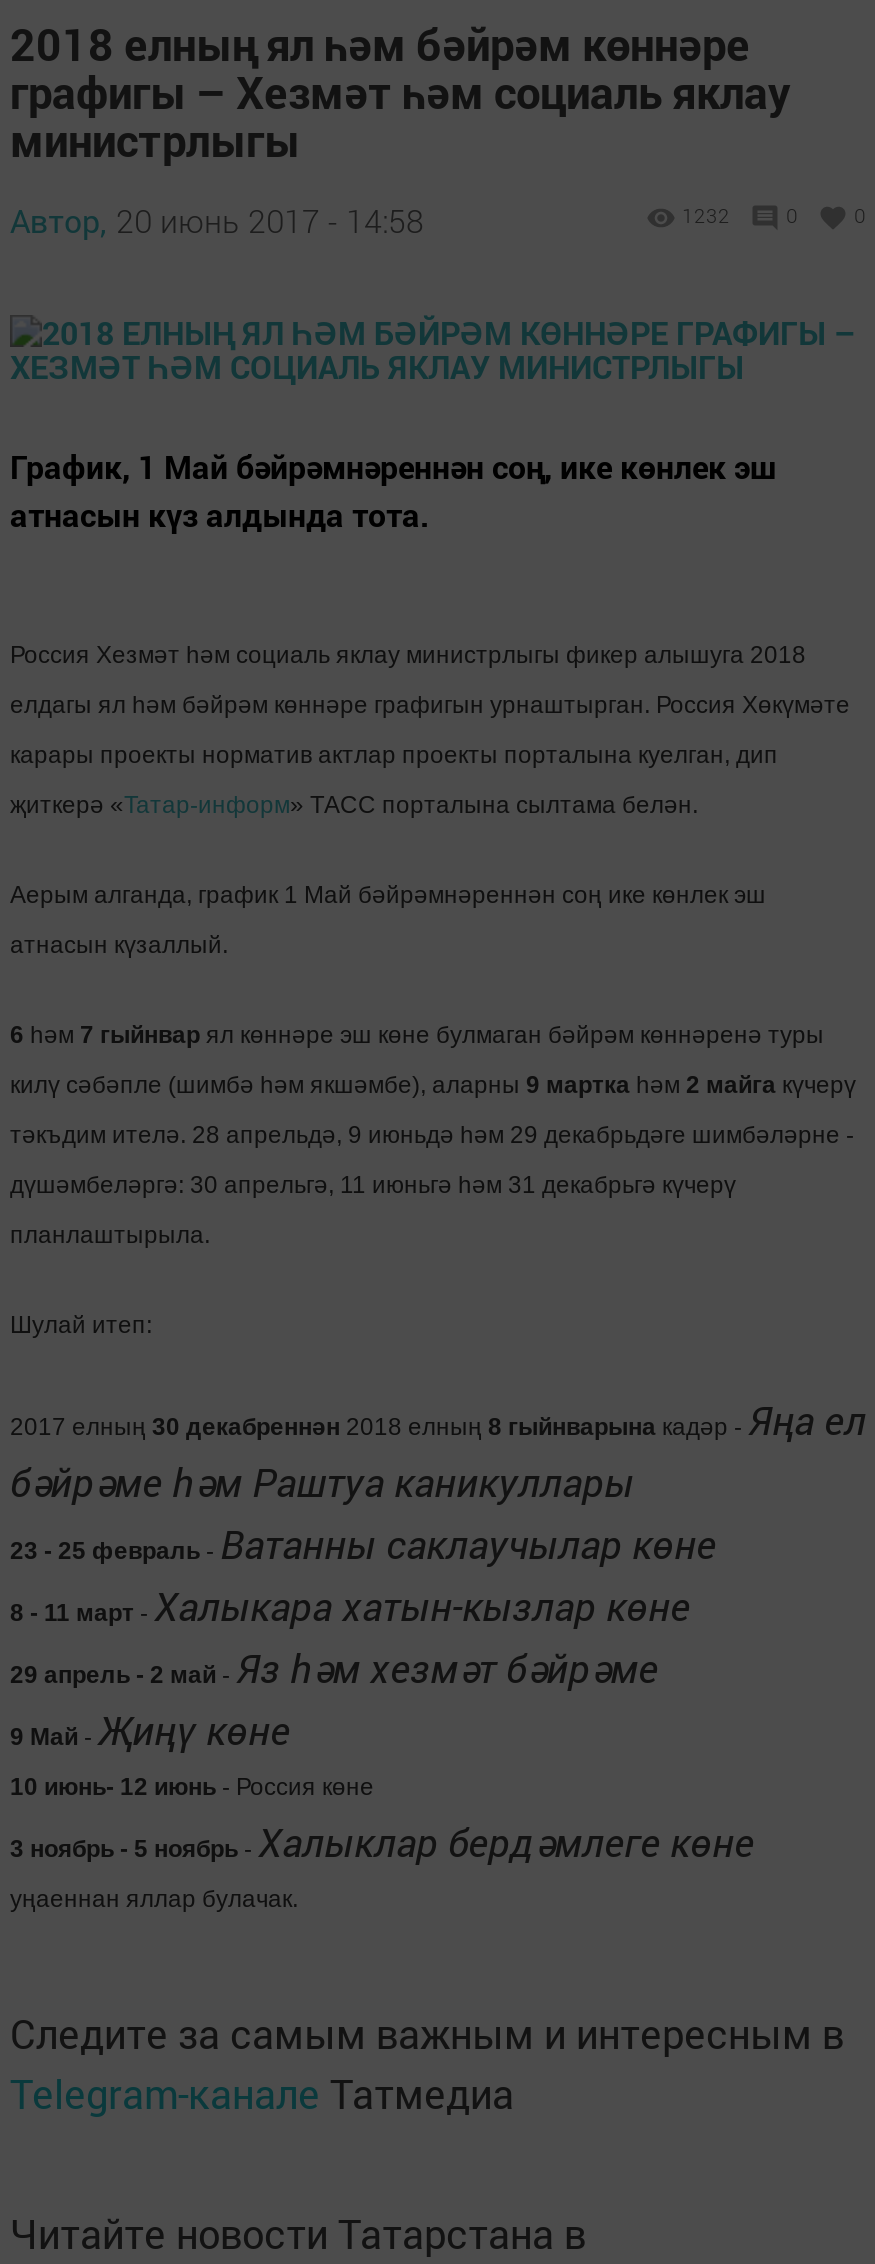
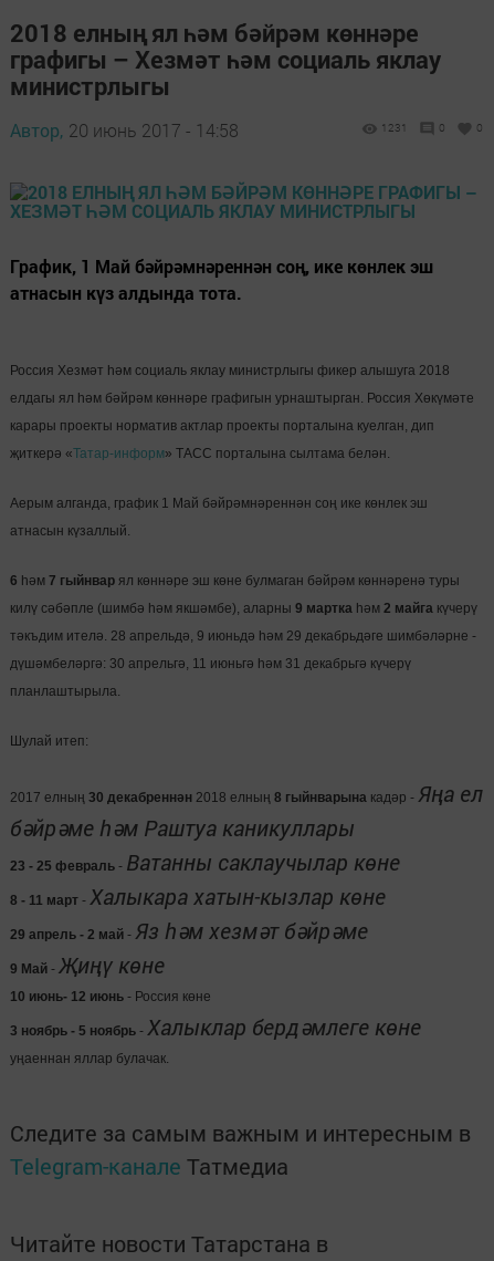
- 1232
+ 1231
